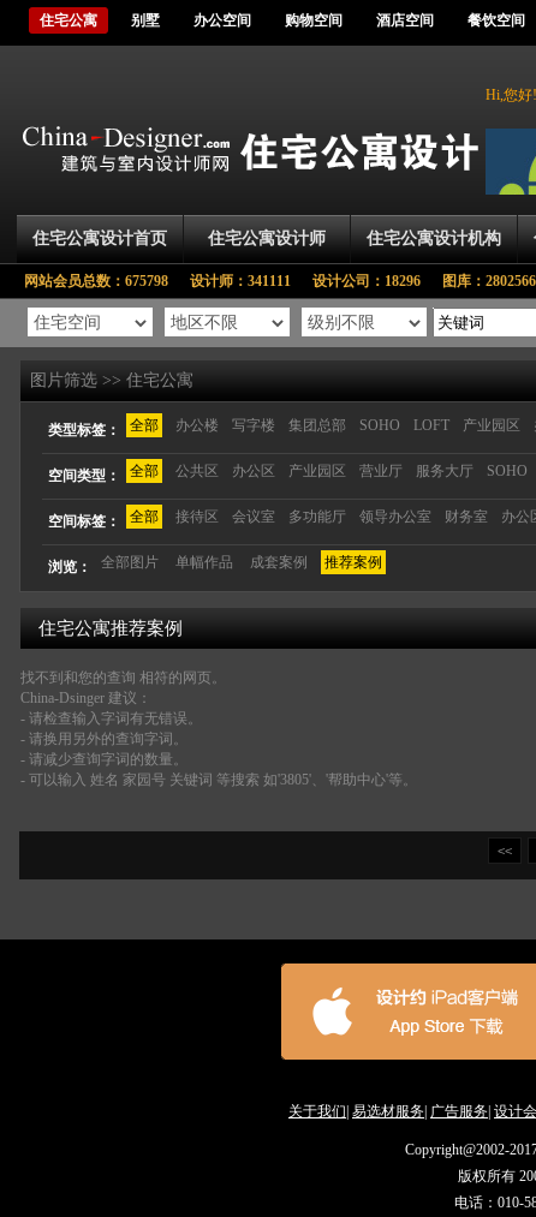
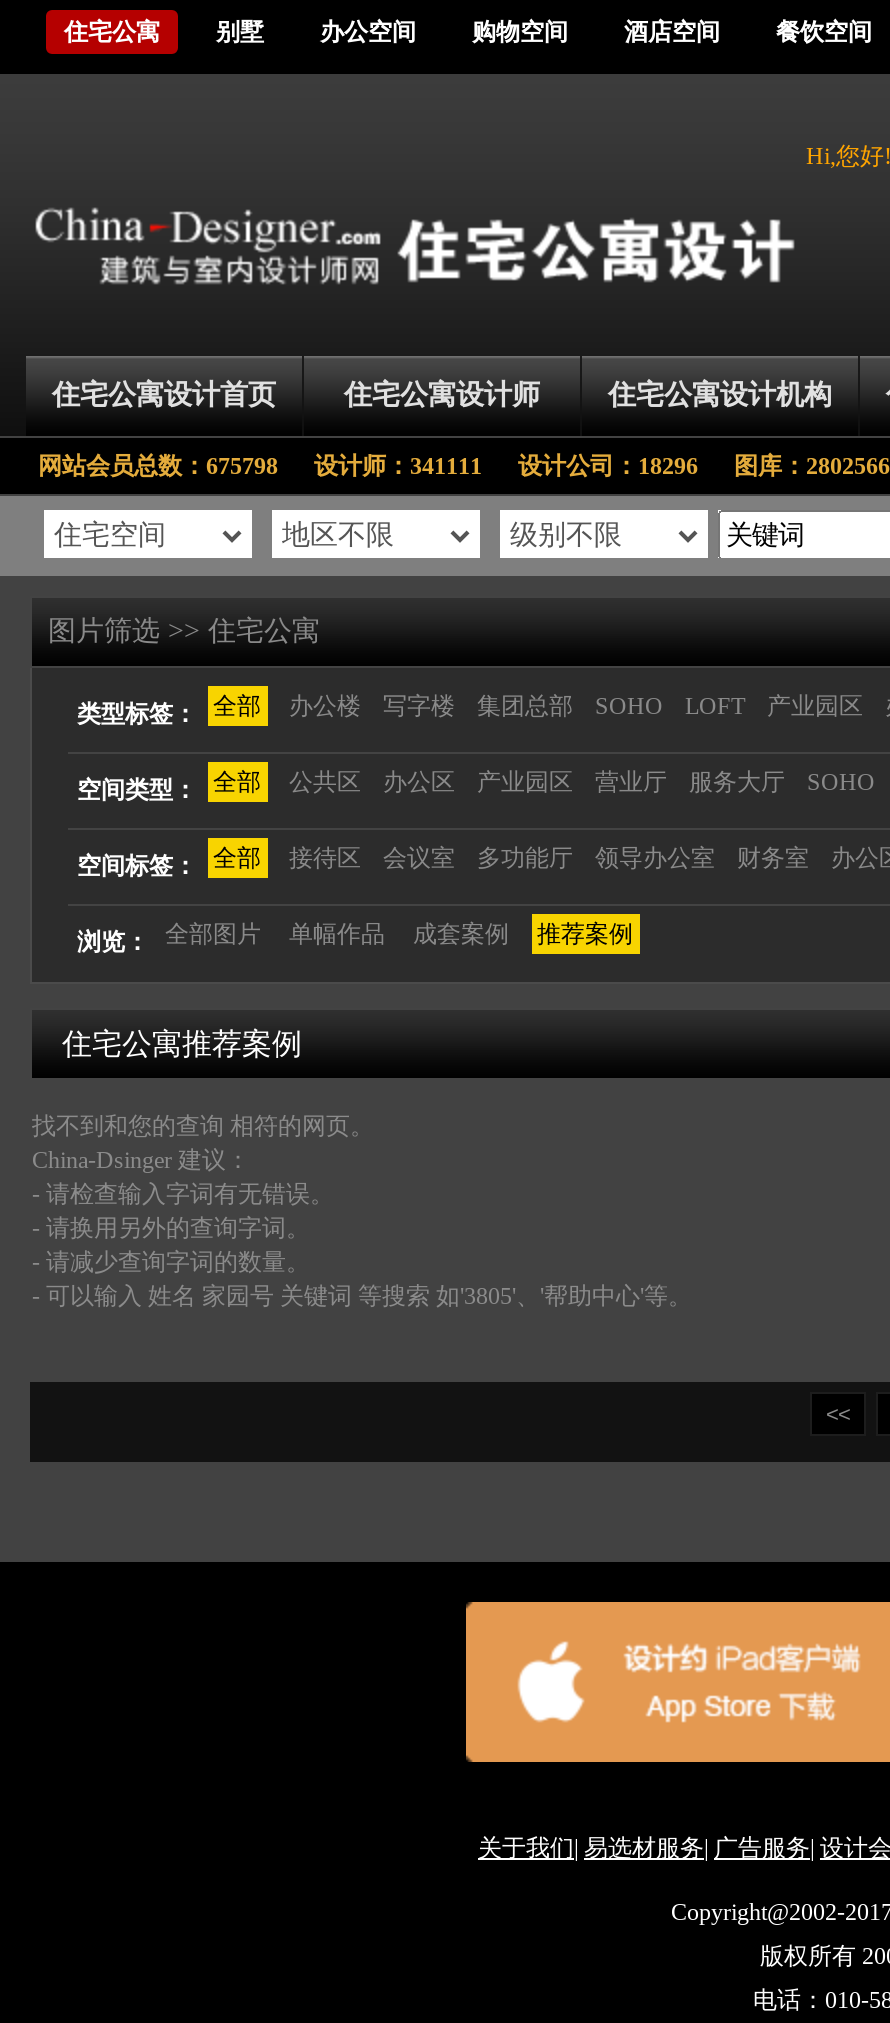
- [image]
